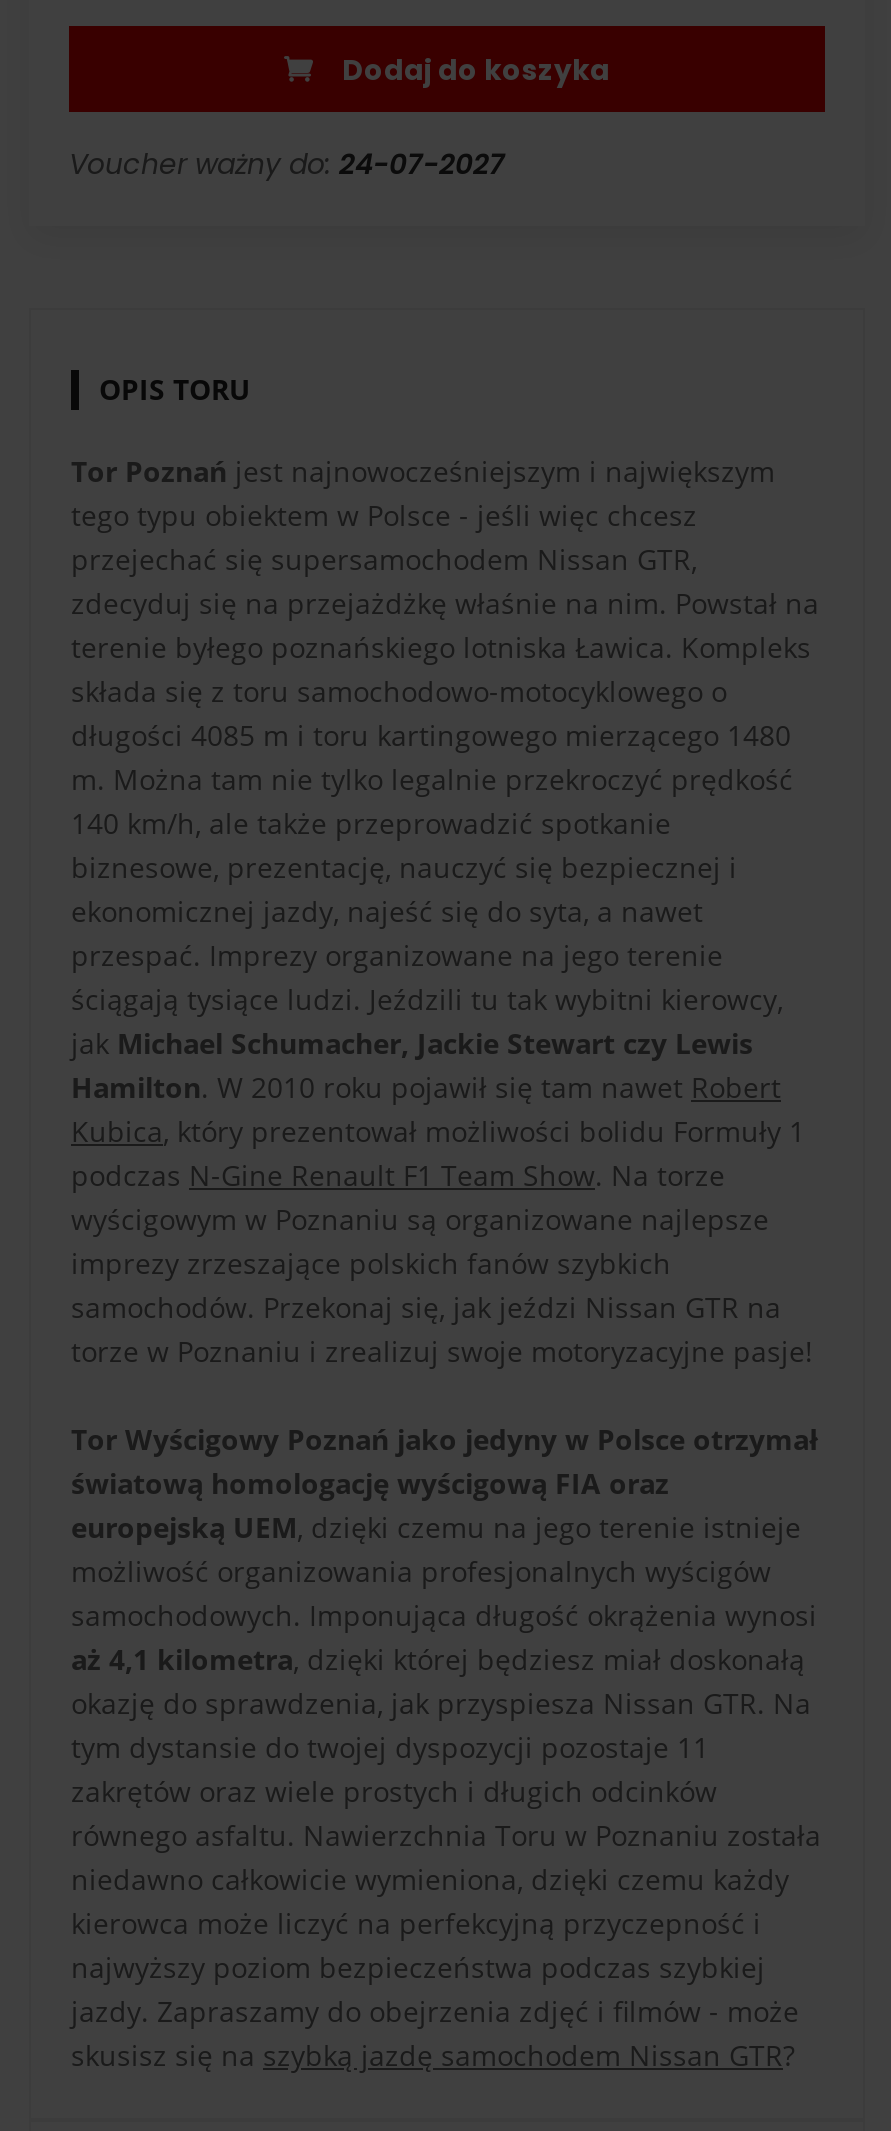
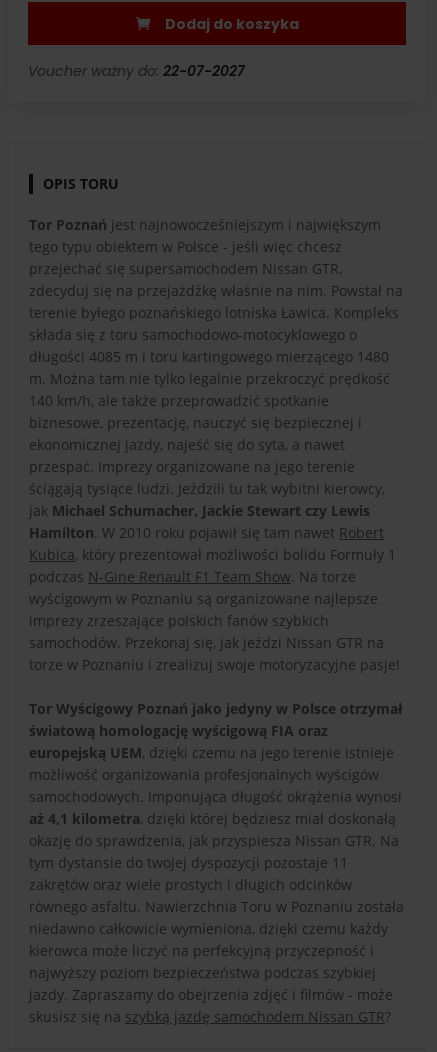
- Voucher ważny do: 24-07-2027
+ Voucher ważny do: 22-07-2027
